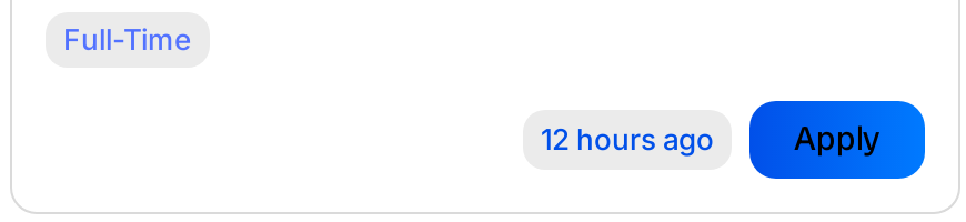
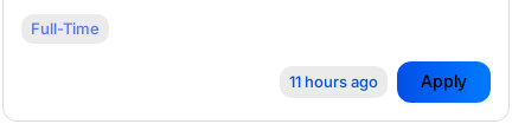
- 12 hours ago
+ 11 hours ago
